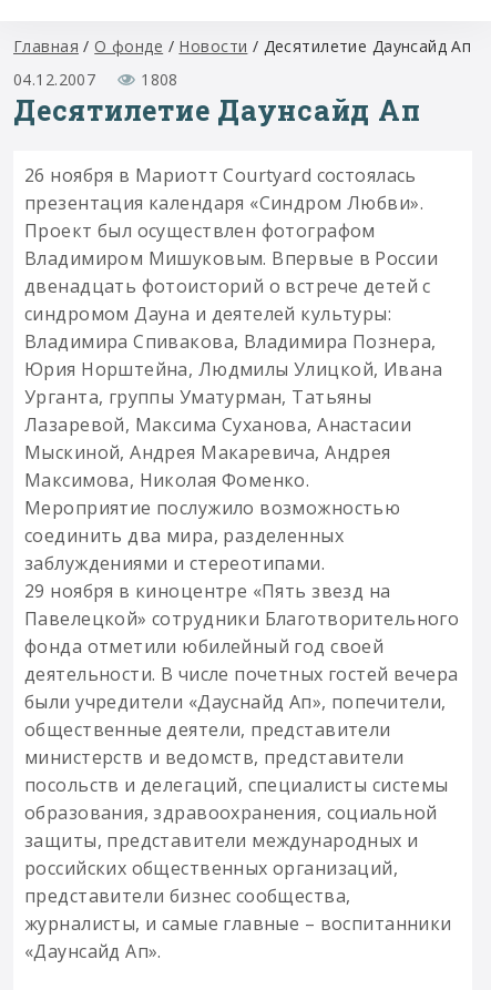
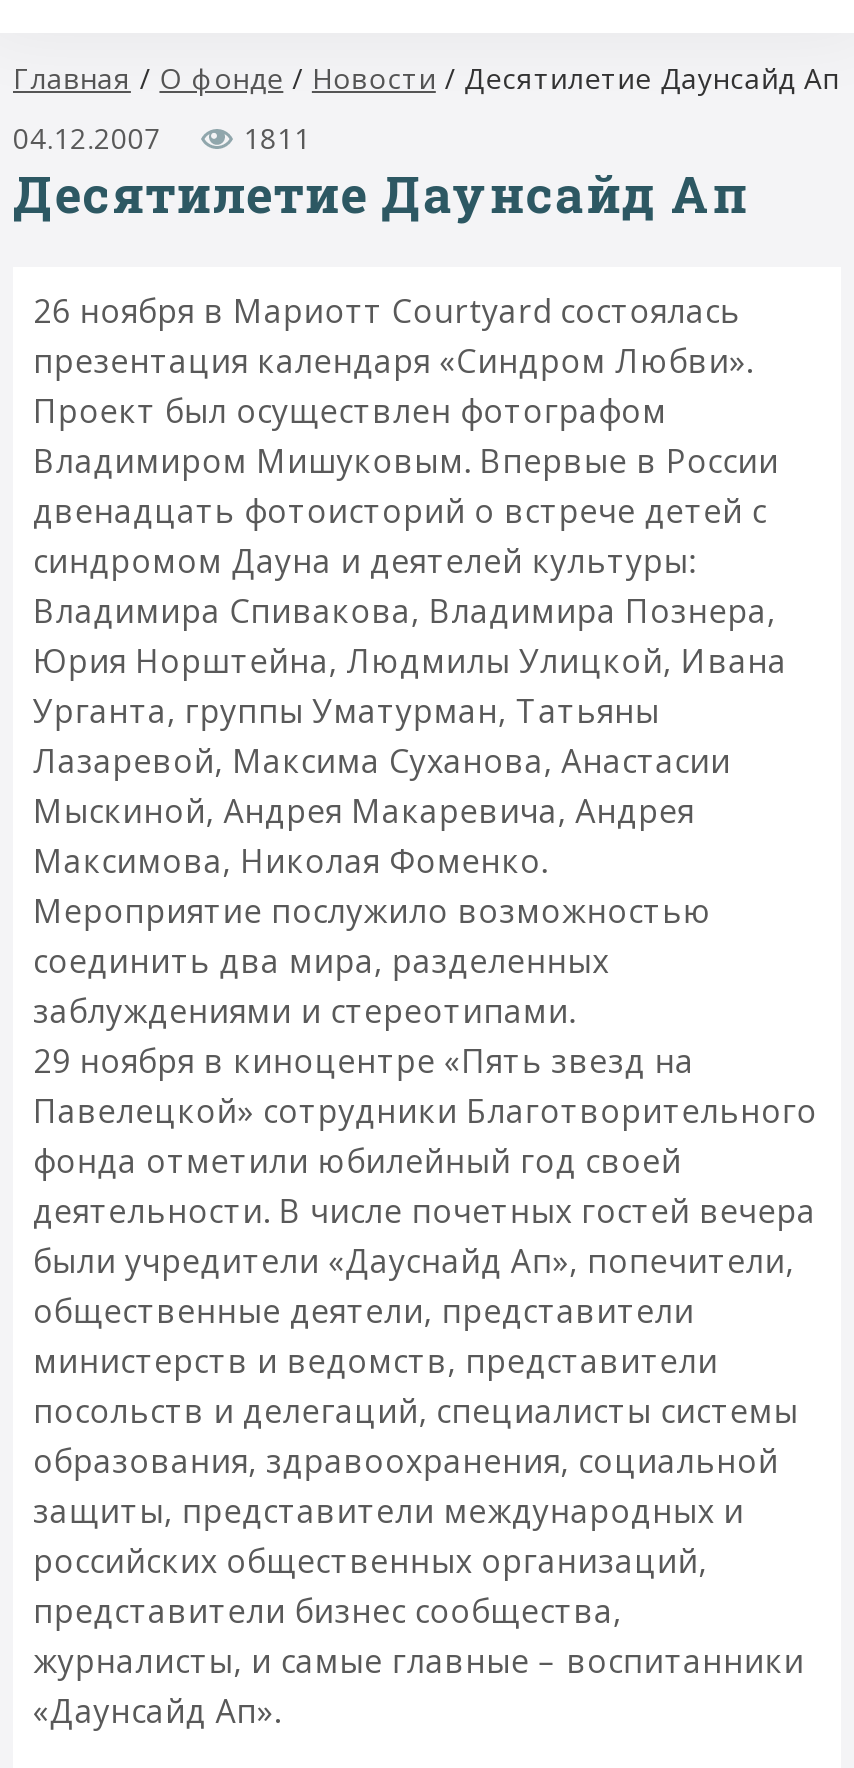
- 1808
+ 1811
